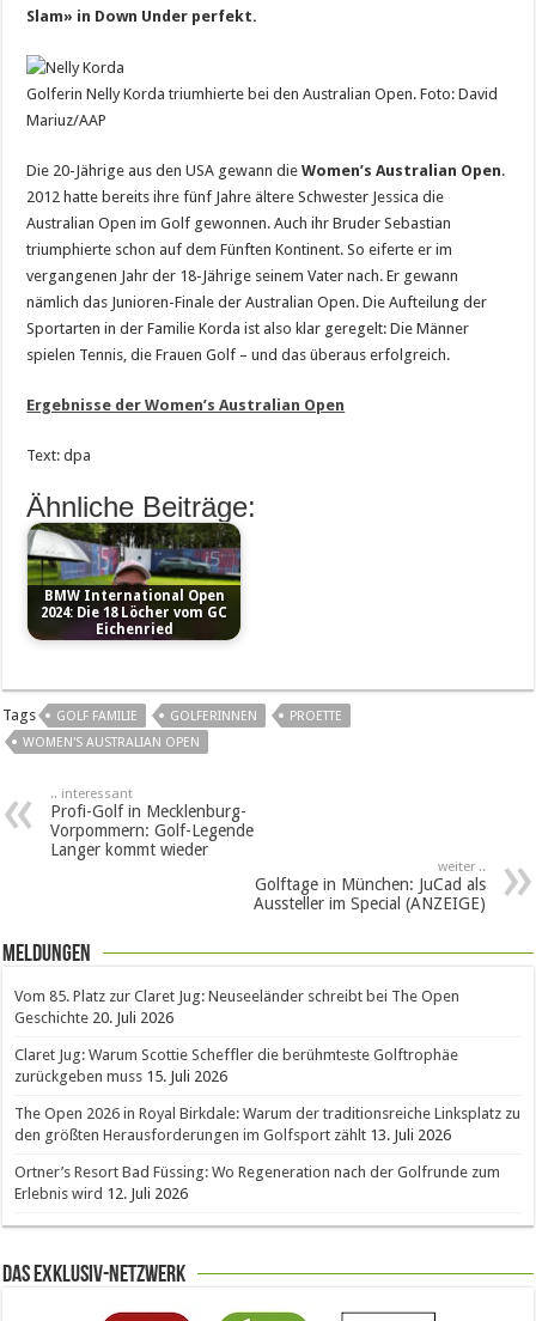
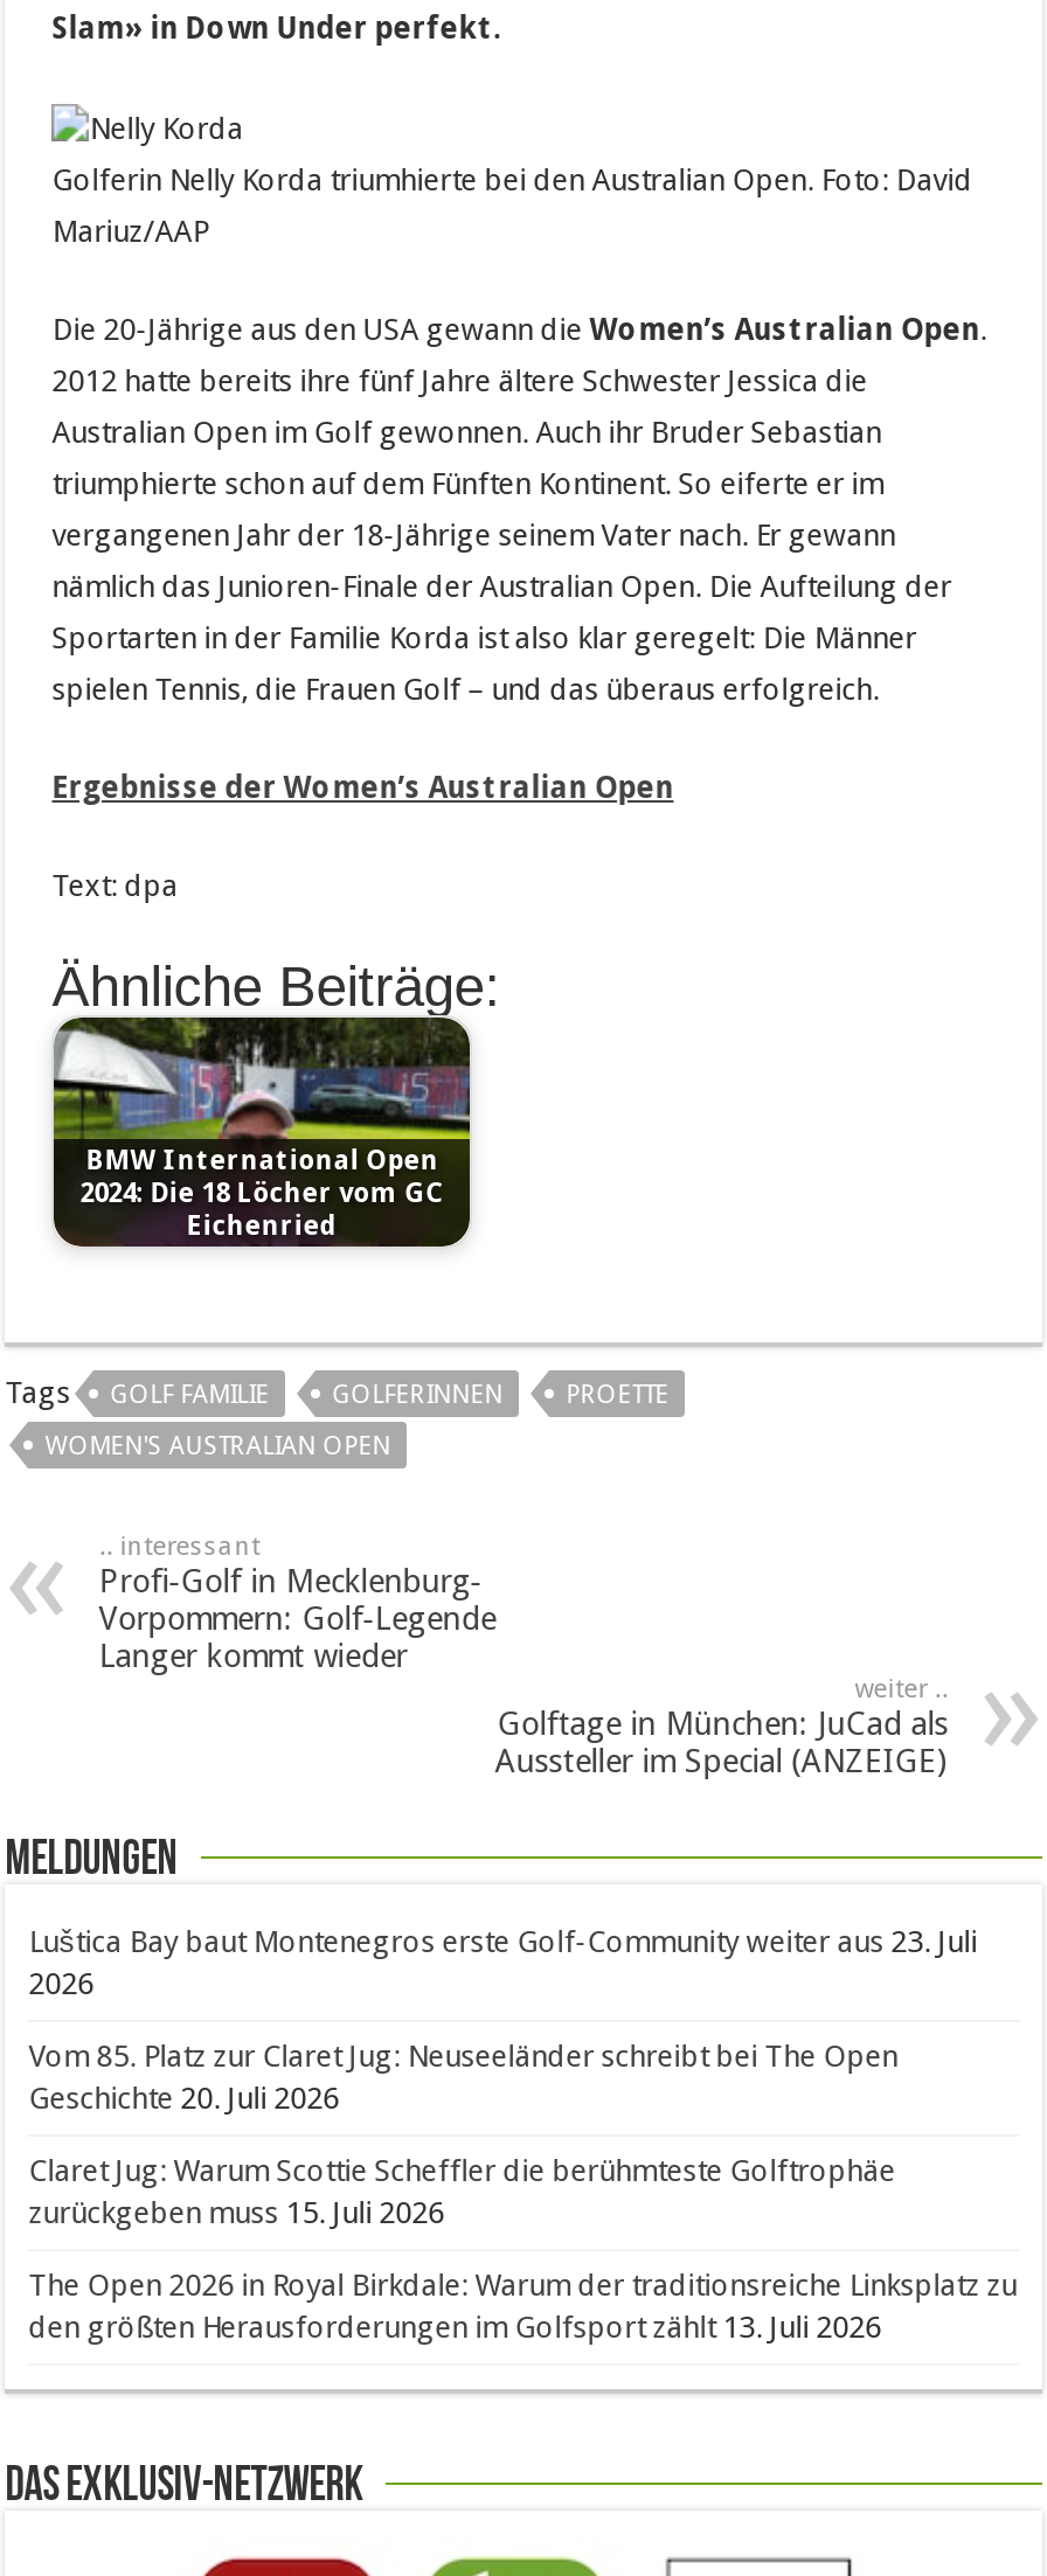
+ Luštica Bay baut Montenegros erste Golf-Community weiter aus 23. Juli
+ 2026

moved down: Vom 85. Platz zur Claret Jug: Neuseeländer schreibt bei The Open | Geschichte 20. Juli 2026 | Claret Jug: Warum Scottie Scheffler die berühmteste Golftrophäe | zurückgeben muss 15. Juli 2026 | The Open 2026 in Royal Birkdale: Warum der traditionsreiche Linksplatz zu | den größten Herausforderungen im Golfsport zählt 13. Juli 2026

- Ortner’s Resort Bad Füssing: Wo Regeneration nach der Golfrunde zum
- Erlebnis wird 12. Juli 2026
